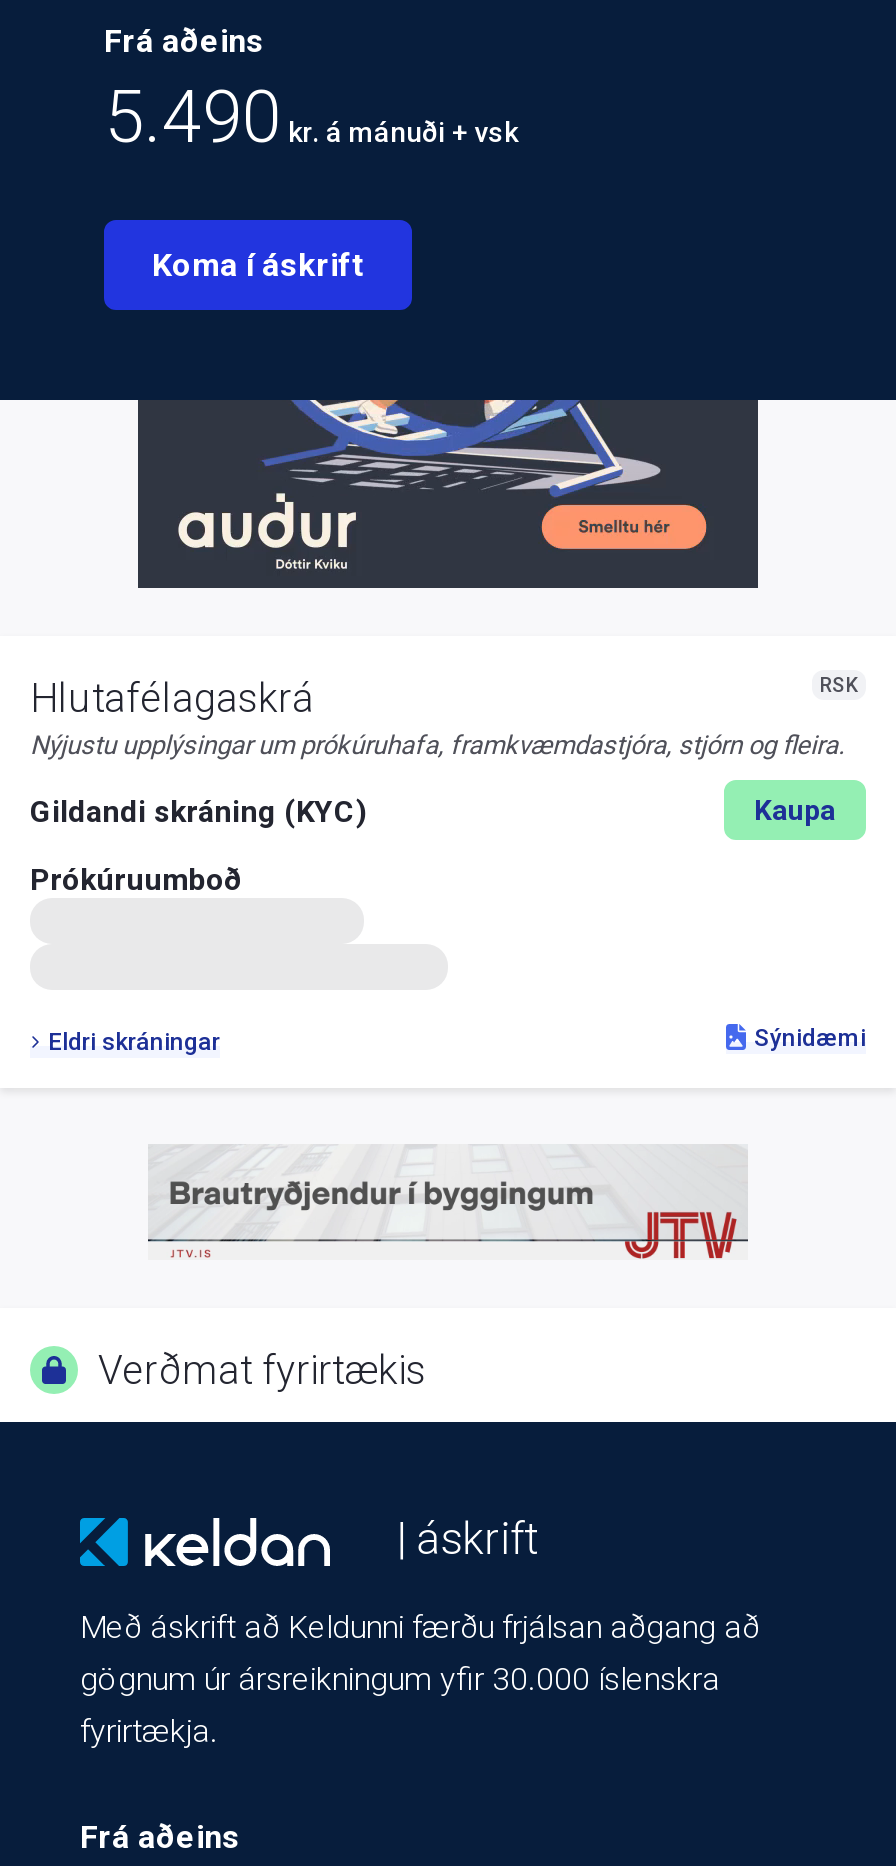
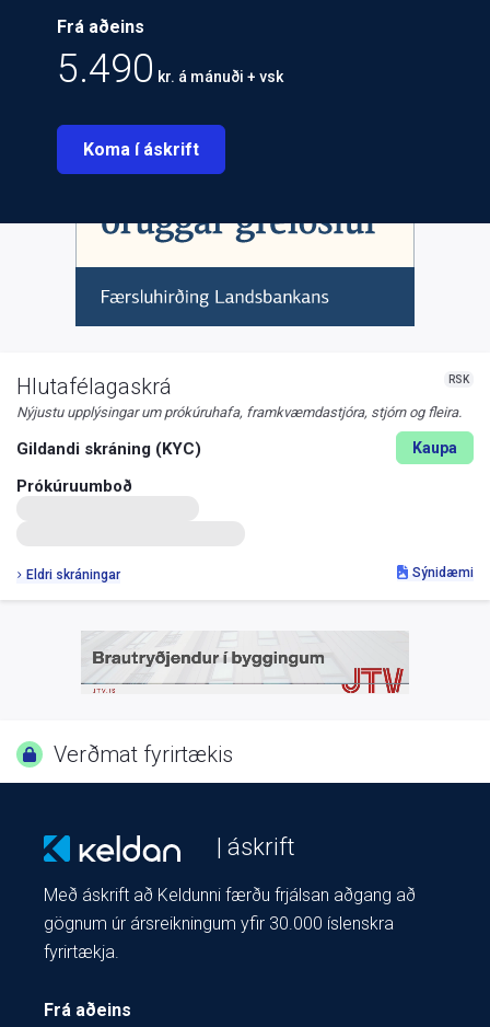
- [image]
+ [image]
